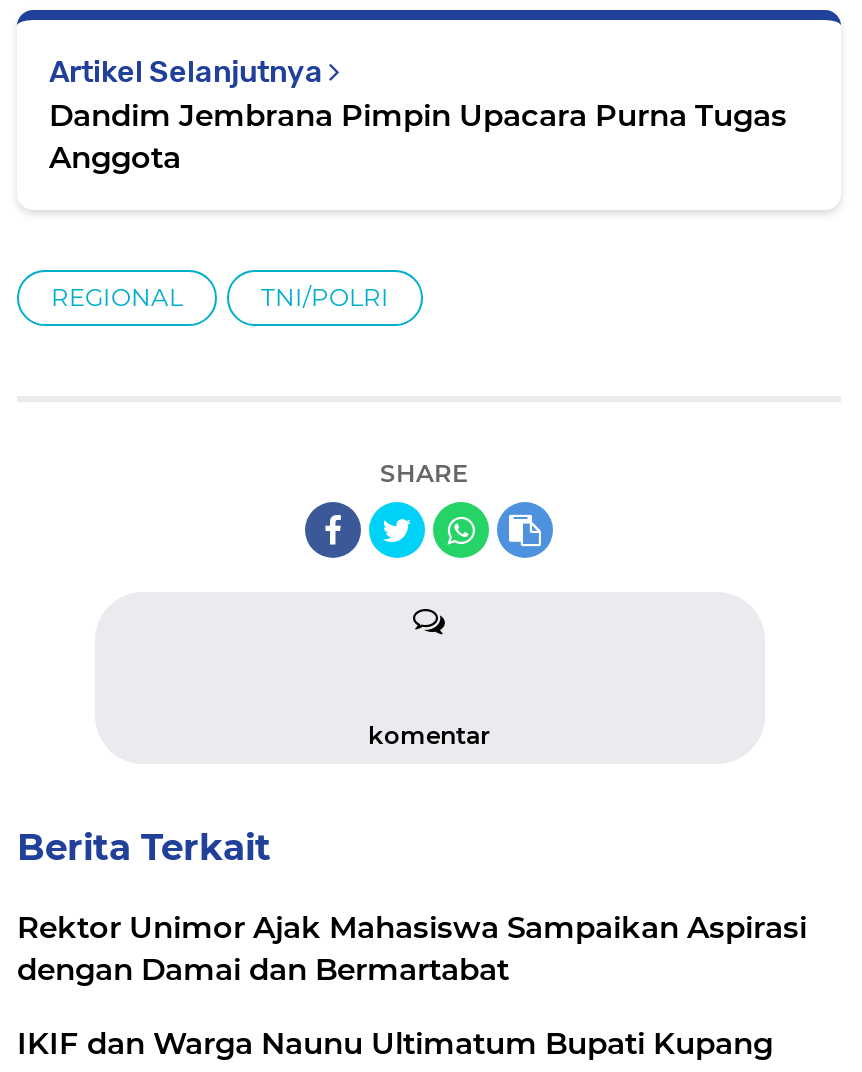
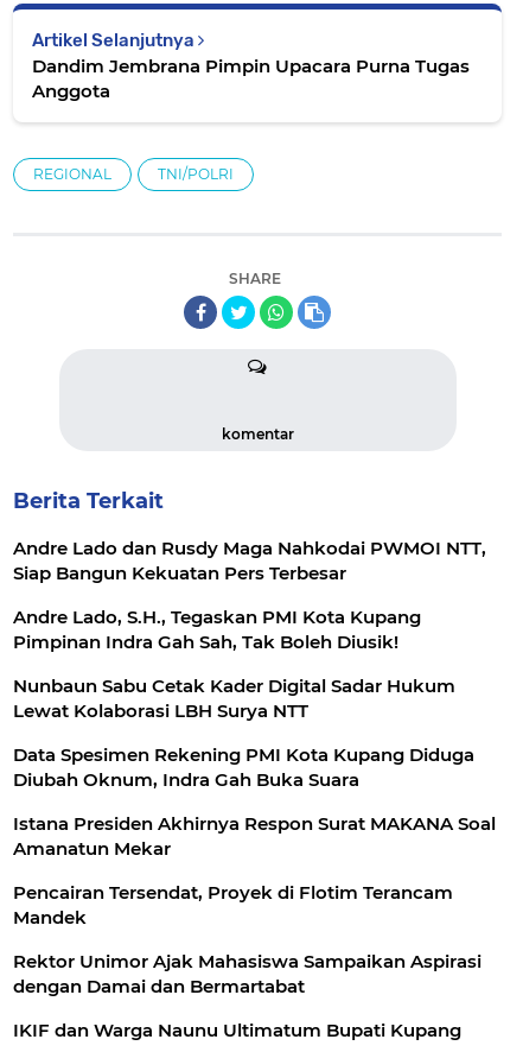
+ Andre Lado dan Rusdy Maga Nahkodai PWMOI NTT,
+ Siap Bangun Kekuatan Pers Terbesar
+ Andre Lado, S.H., Tegaskan PMI Kota Kupang
+ Pimpinan Indra Gah Sah, Tak Boleh Diusik!
+ Nunbaun Sabu Cetak Kader Digital Sadar Hukum
+ Lewat Kolaborasi LBH Surya NTT
+ Data Spesimen Rekening PMI Kota Kupang Diduga
+ Diubah Oknum, Indra Gah Buka Suara
+ Istana Presiden Akhirnya Respon Surat MAKANA Soal
+ Amanatun Mekar
+ Pencairan Tersendat, Proyek di Flotim Terancam
+ Mandek
